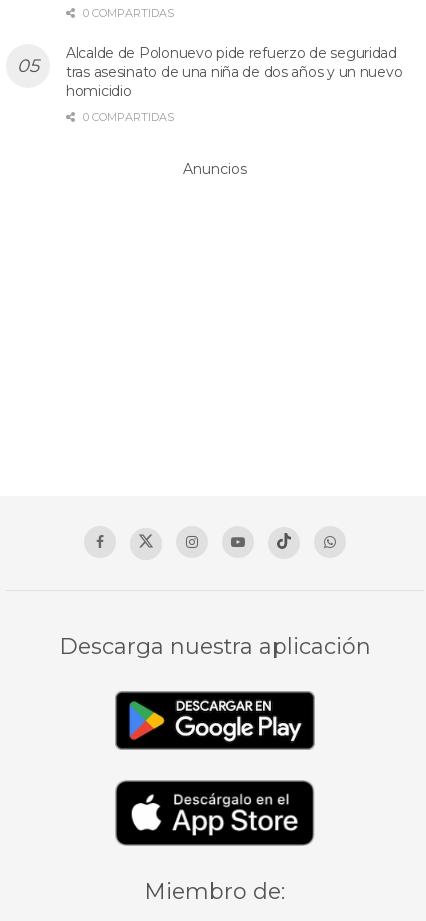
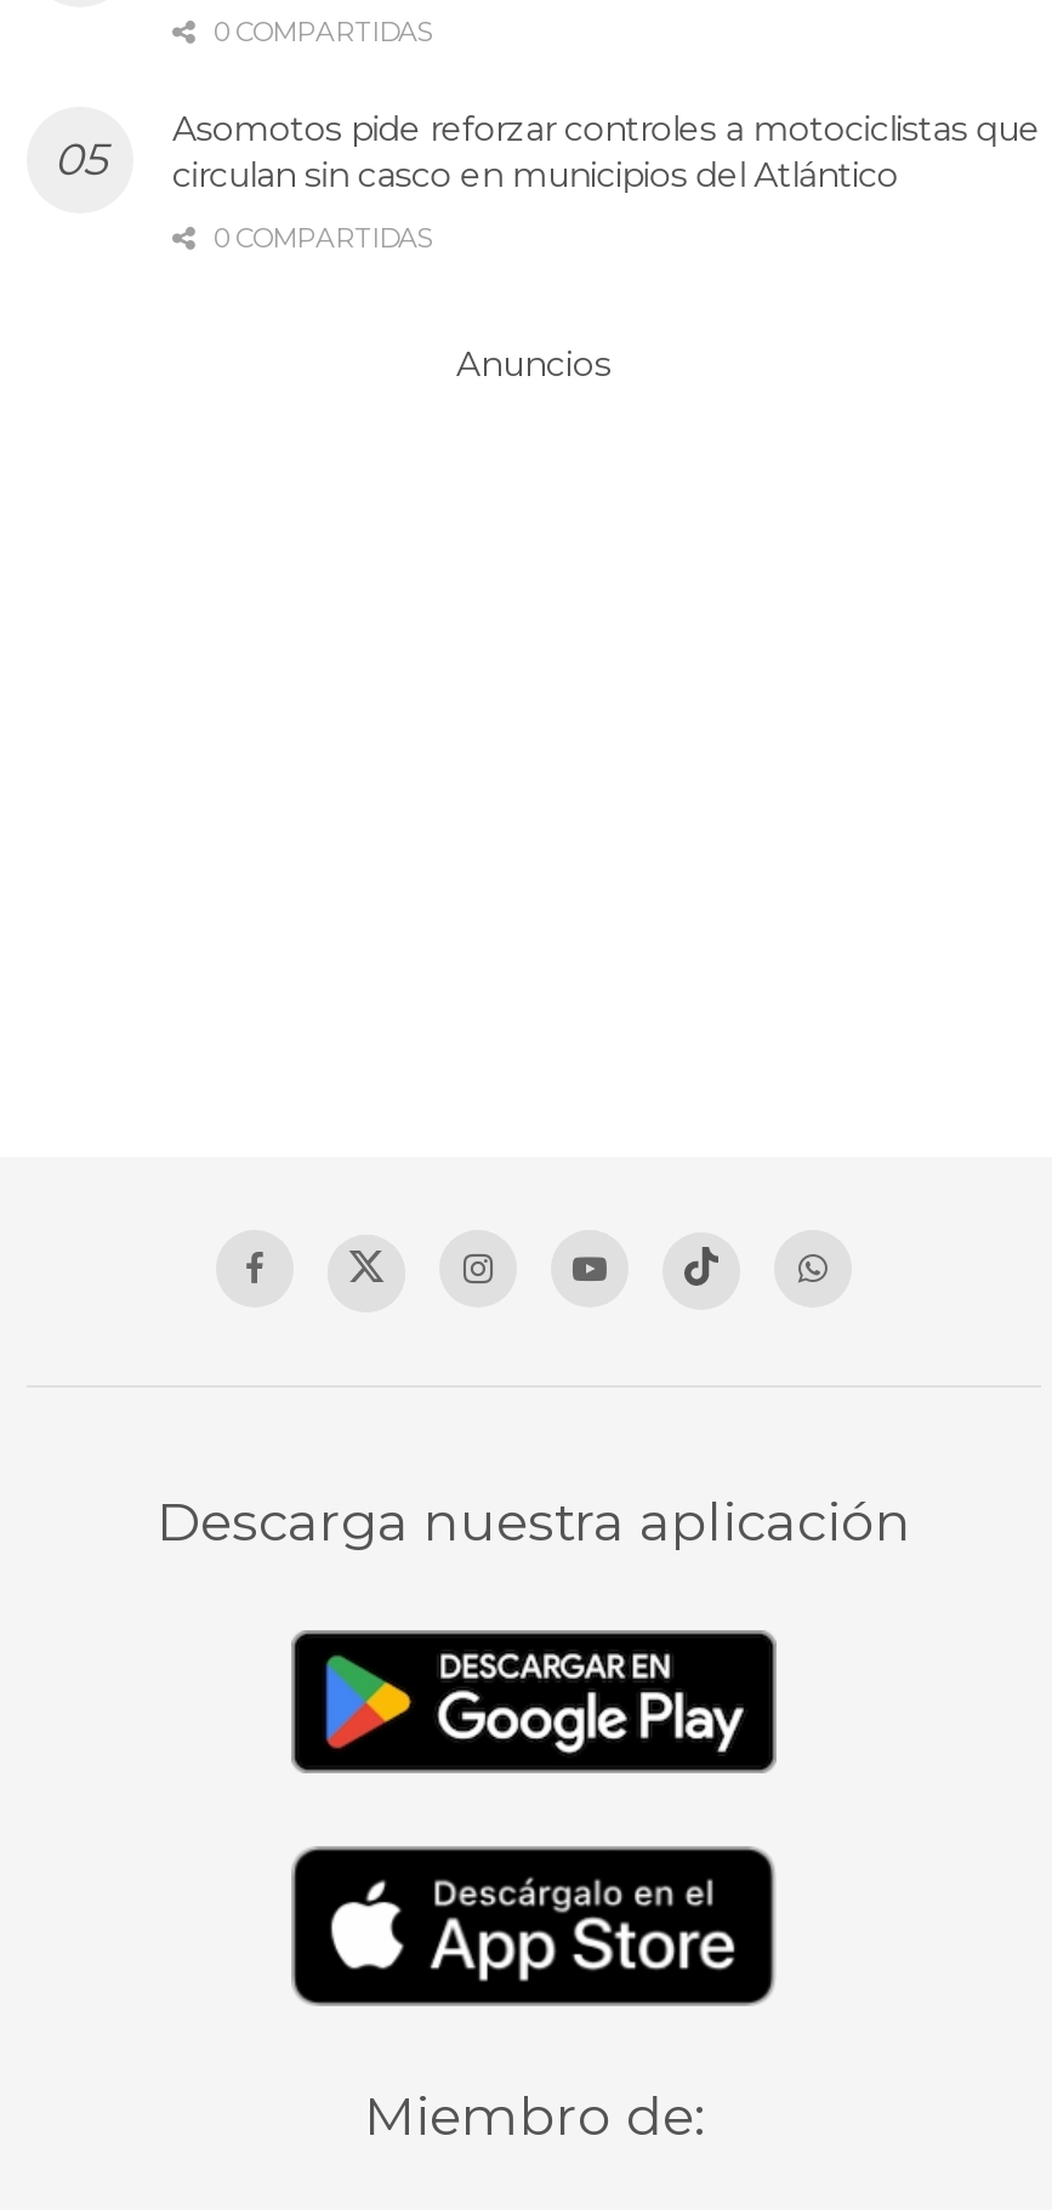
- Alcalde de Polonuevo pide refuerzo de seguridad
- tras asesinato de una niña de dos años y un nuevo
- homicidio
+ Asomotos pide reforzar controles a motociclistas que
+ circulan sin casco en municipios del Atlántico
